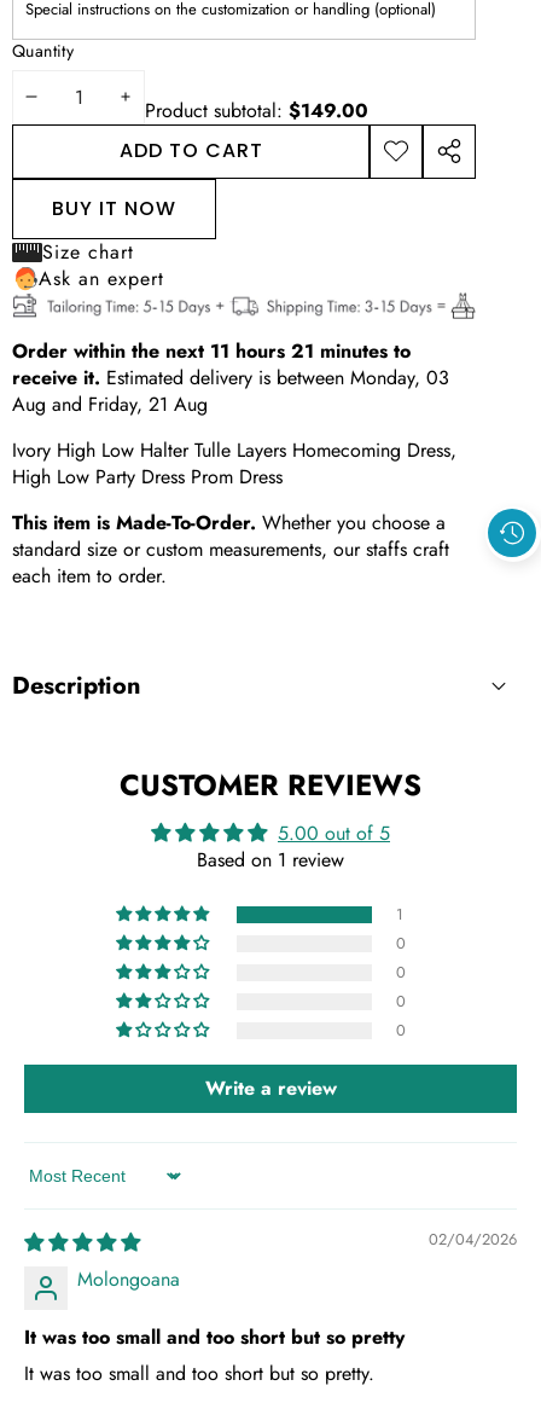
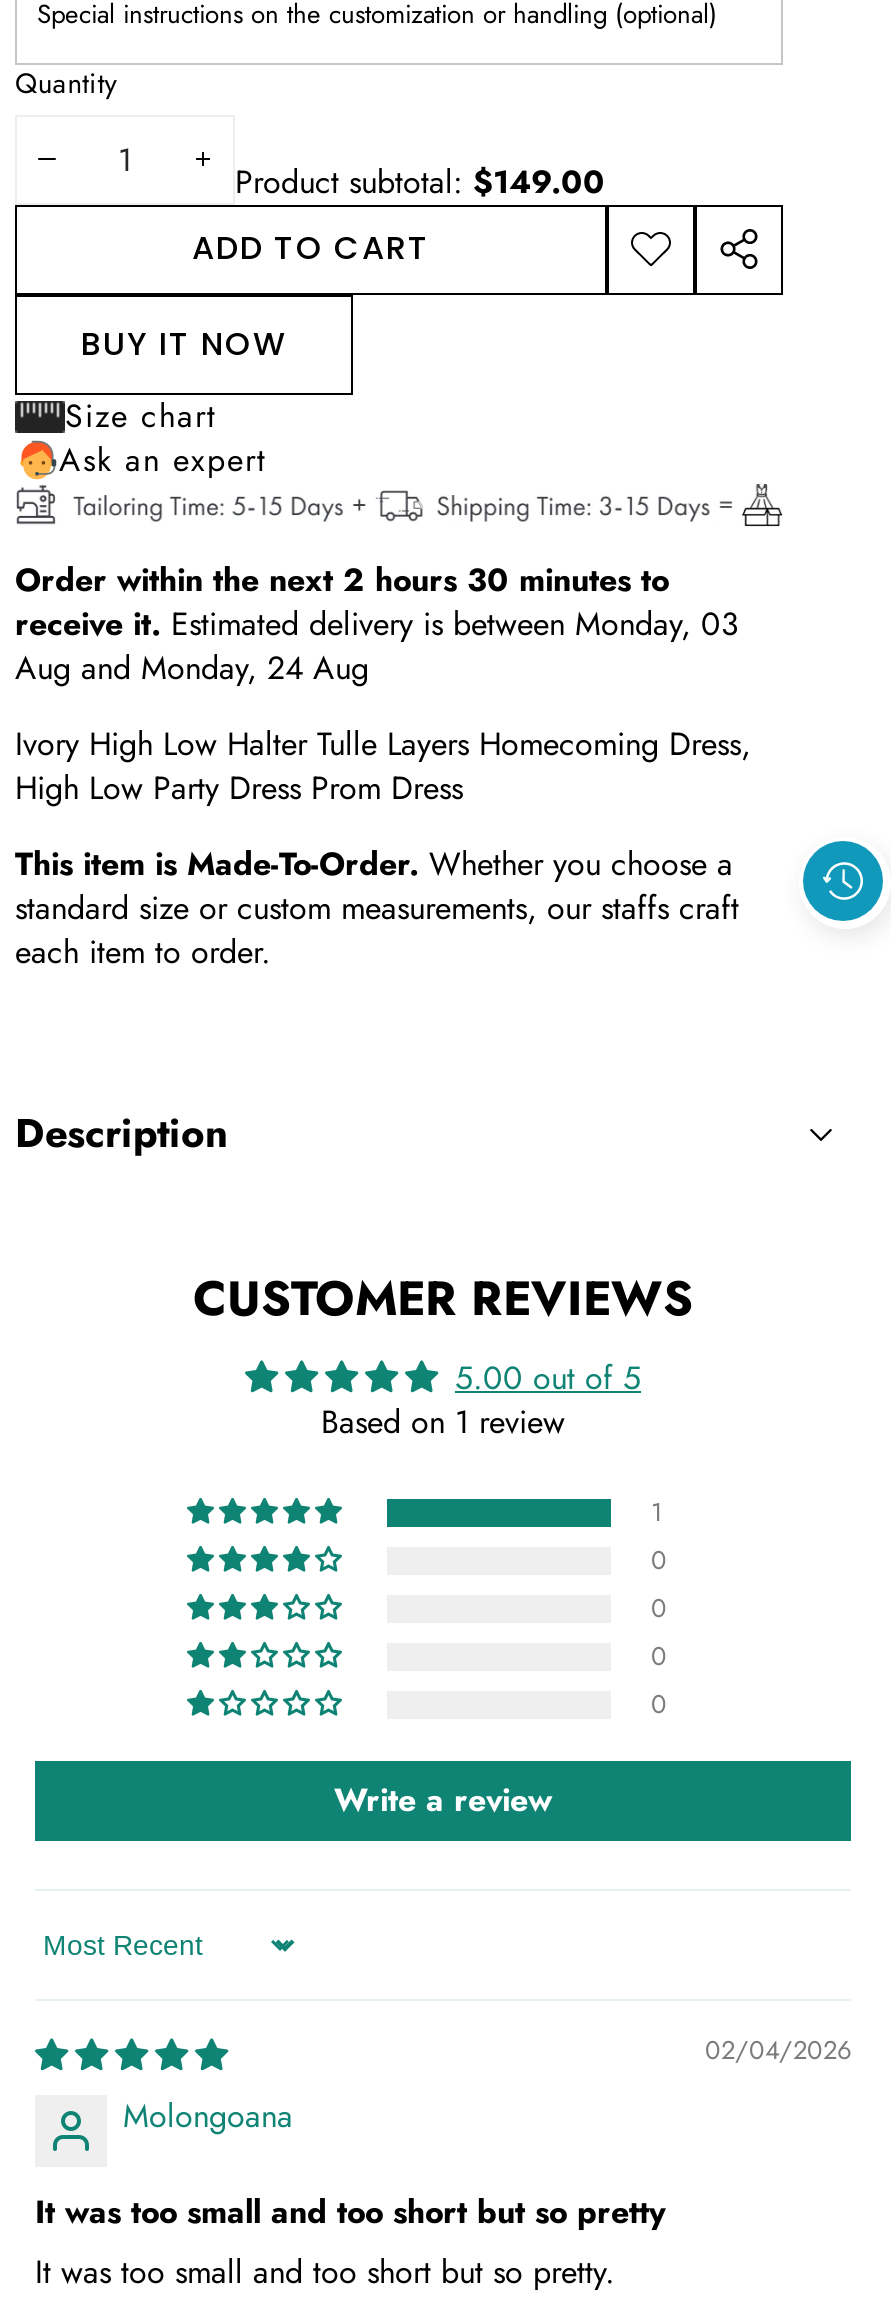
- Order within the next 11 hours 21 minutes to
+ Order within the next 2 hours 30 minutes to

- Aug and Friday, 21 Aug
+ Aug and Monday, 24 Aug
